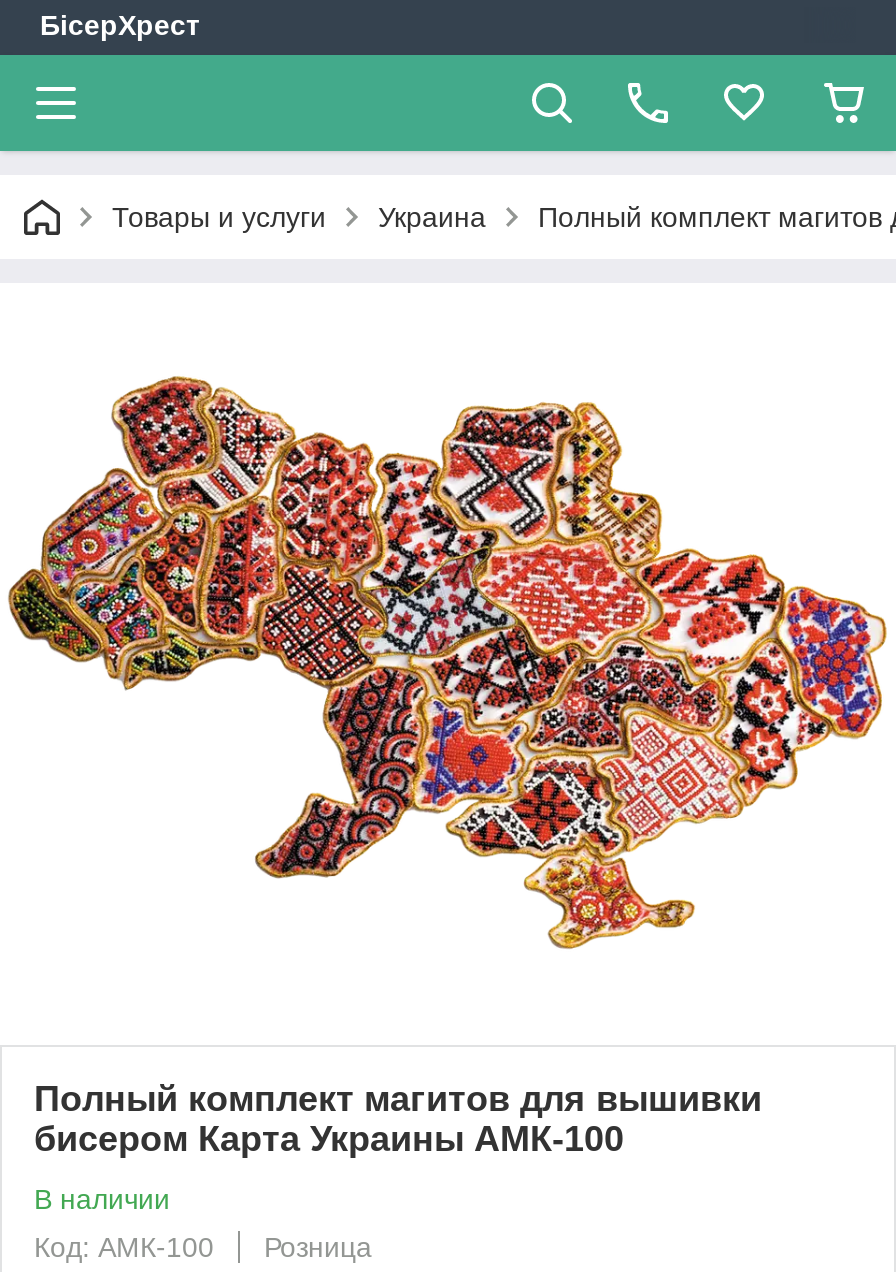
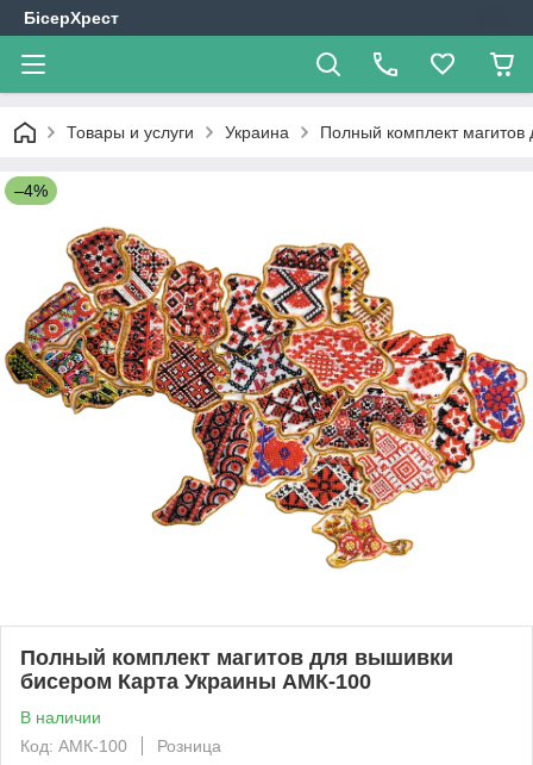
+ –4%
